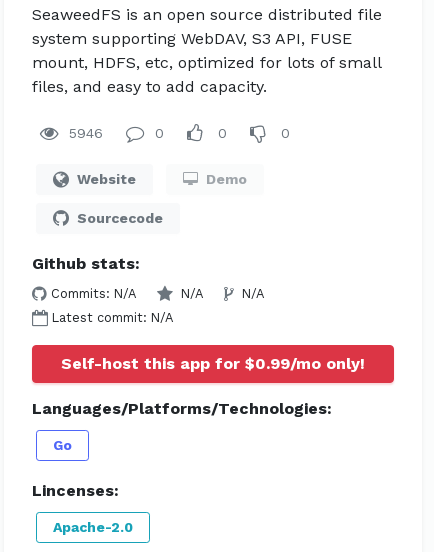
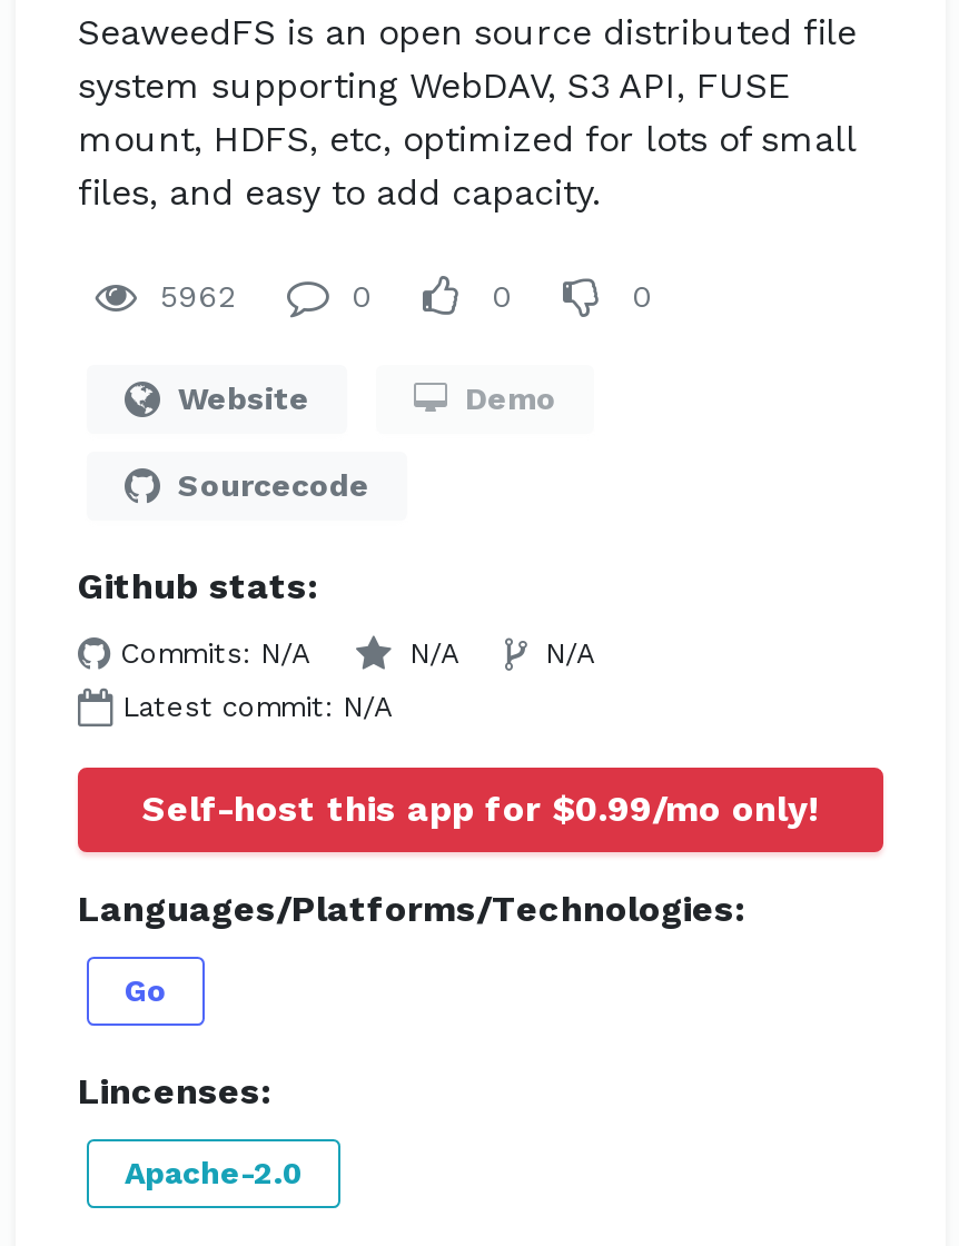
- 5946 0
+ 5962 0
